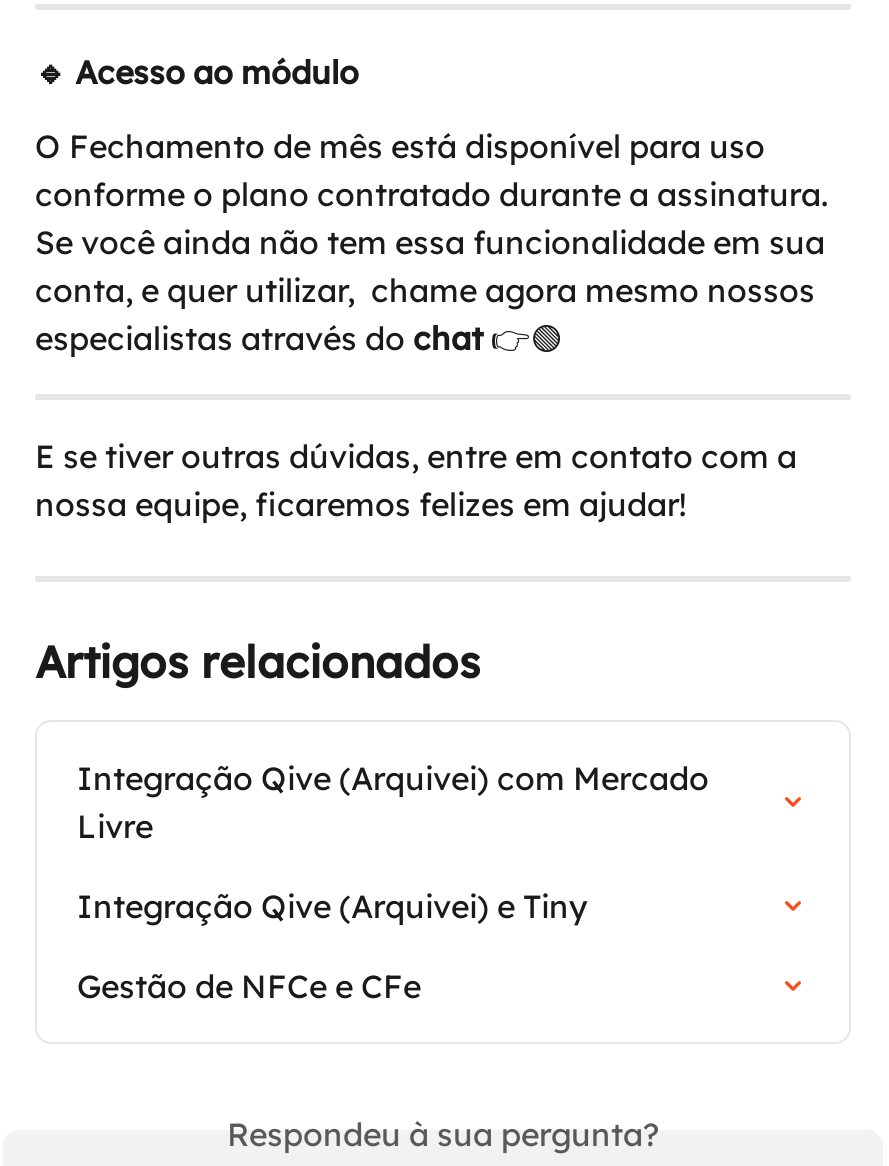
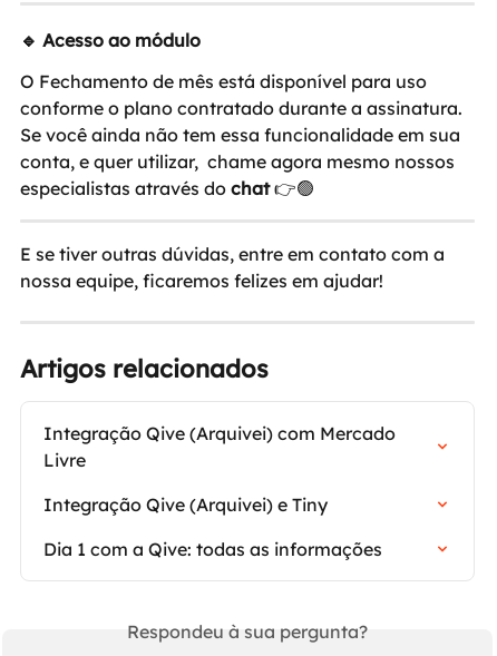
- Gestão de NFCe e CFe
+ Dia 1 com a Qive: todas as informações
